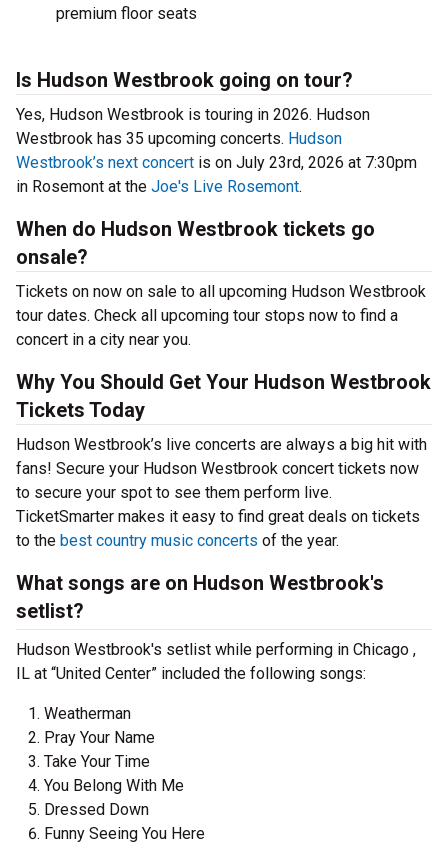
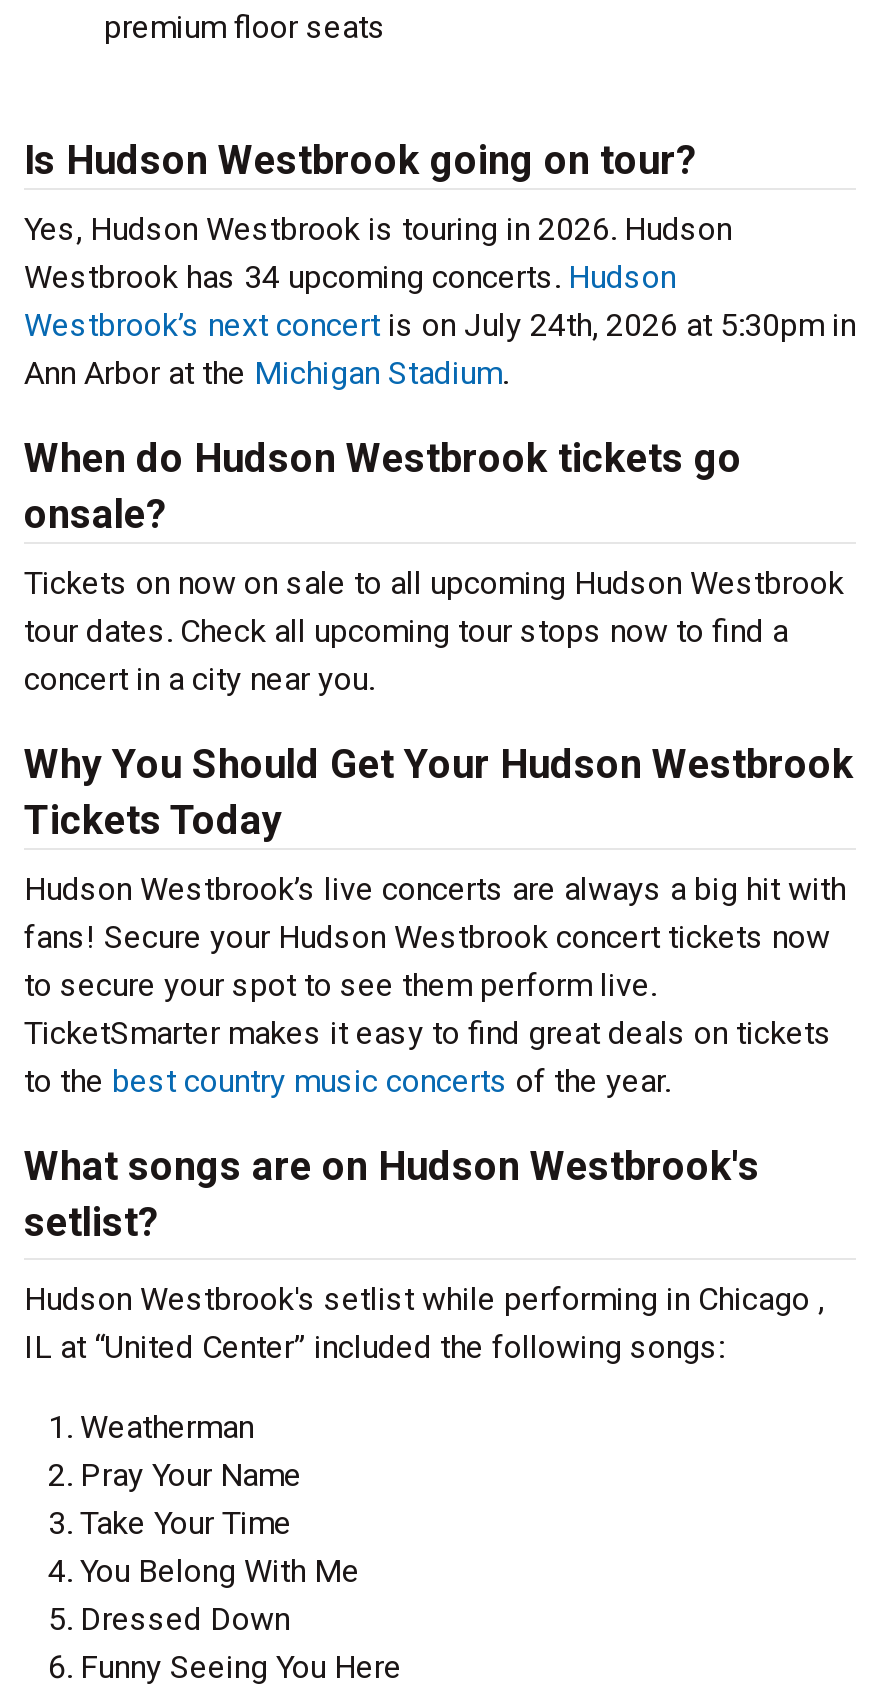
- Westbrook has 35 upcoming concerts. Hudson
- Westbrook’s next concert is on July 23rd, 2026 at 7:30pm
- in Rosemont at the Joe's Live Rosemont.
+ Westbrook has 34 upcoming concerts. Hudson
+ Westbrook’s next concert is on July 24th, 2026 at 5:30pm in
+ Ann Arbor at the Michigan Stadium.
